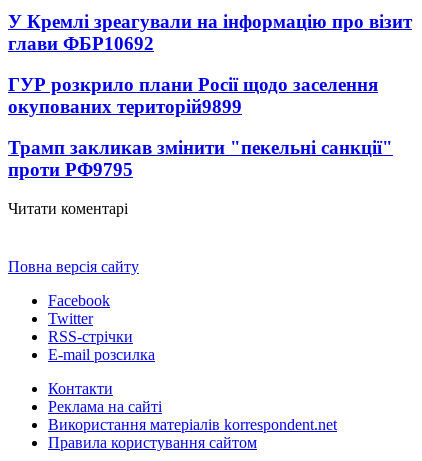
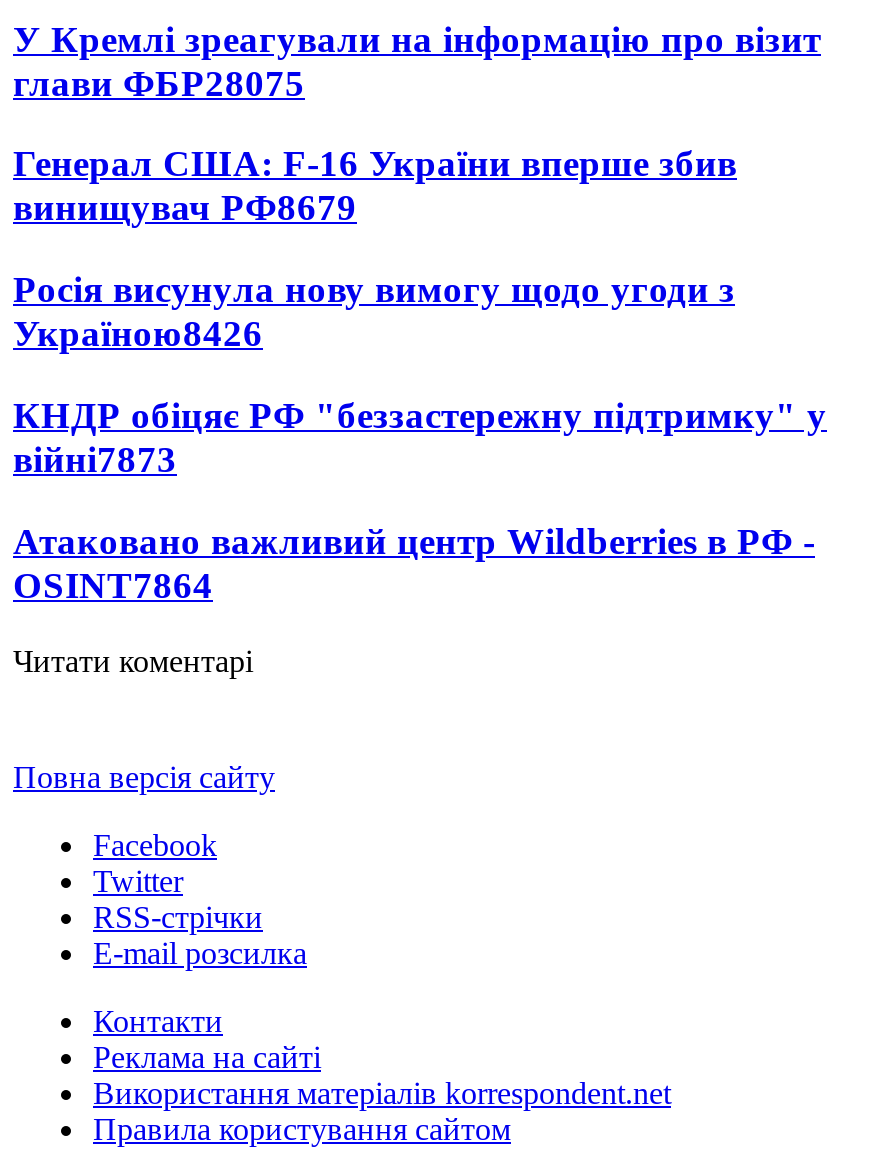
- глави ФБР10692
- ГУР розкрило плани Росії щодо заселення
- окупованих територій9899
- Трамп закликав змінити "пекельні санкції"
- проти РФ9795
+ глави ФБР28075
+ Генерал США: F-16 України вперше збив
+ винищувач РФ8679
+ Росія висунула нову вимогу щодо угоди з
+ Україною8426
+ КНДР обіцяє РФ "беззастережну підтримку" у
+ війні7873
+ Атаковано важливий центр Wildberries в РФ -
+ OSINT7864
